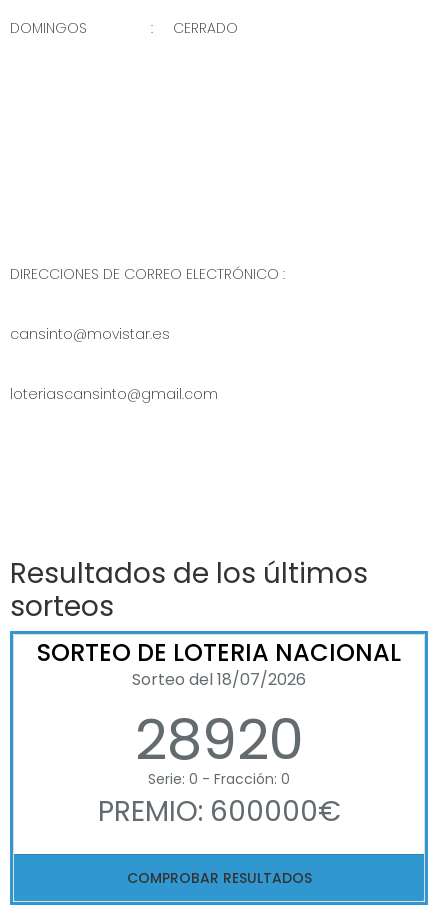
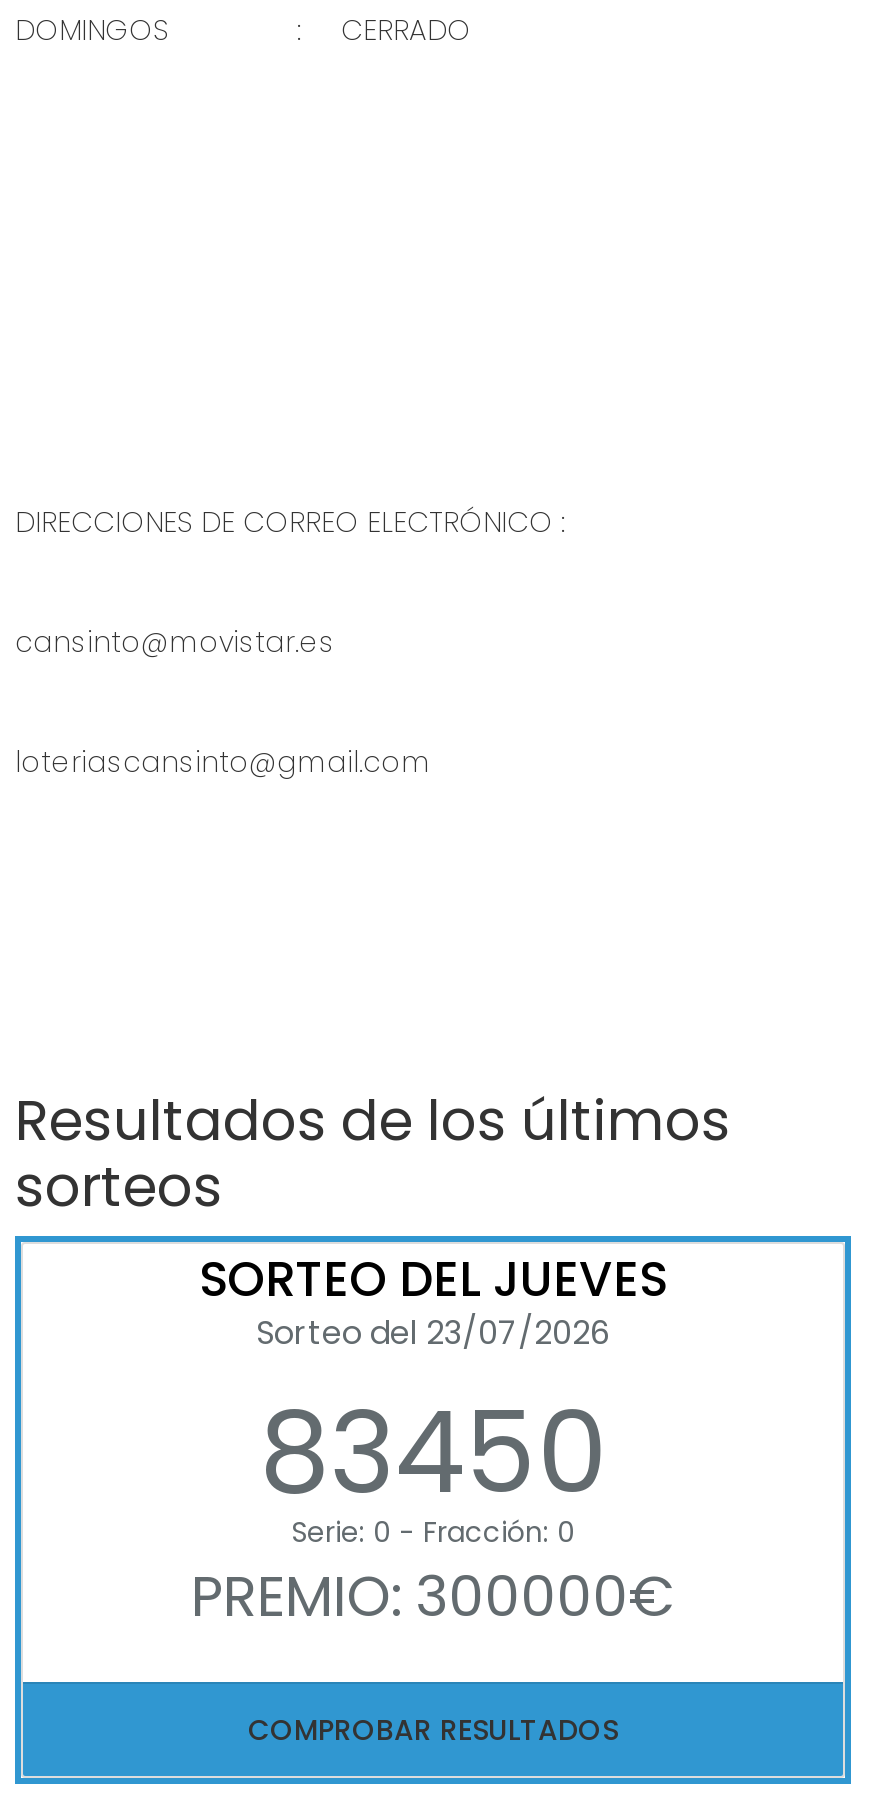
- SORTEO DE LOTERIA NACIONAL
- Sorteo del 18/07/2026
- 28920
+ SORTEO DEL JUEVES
+ Sorteo del 23/07/2026
+ 83450

- PREMIO: 600000€
+ PREMIO: 300000€
